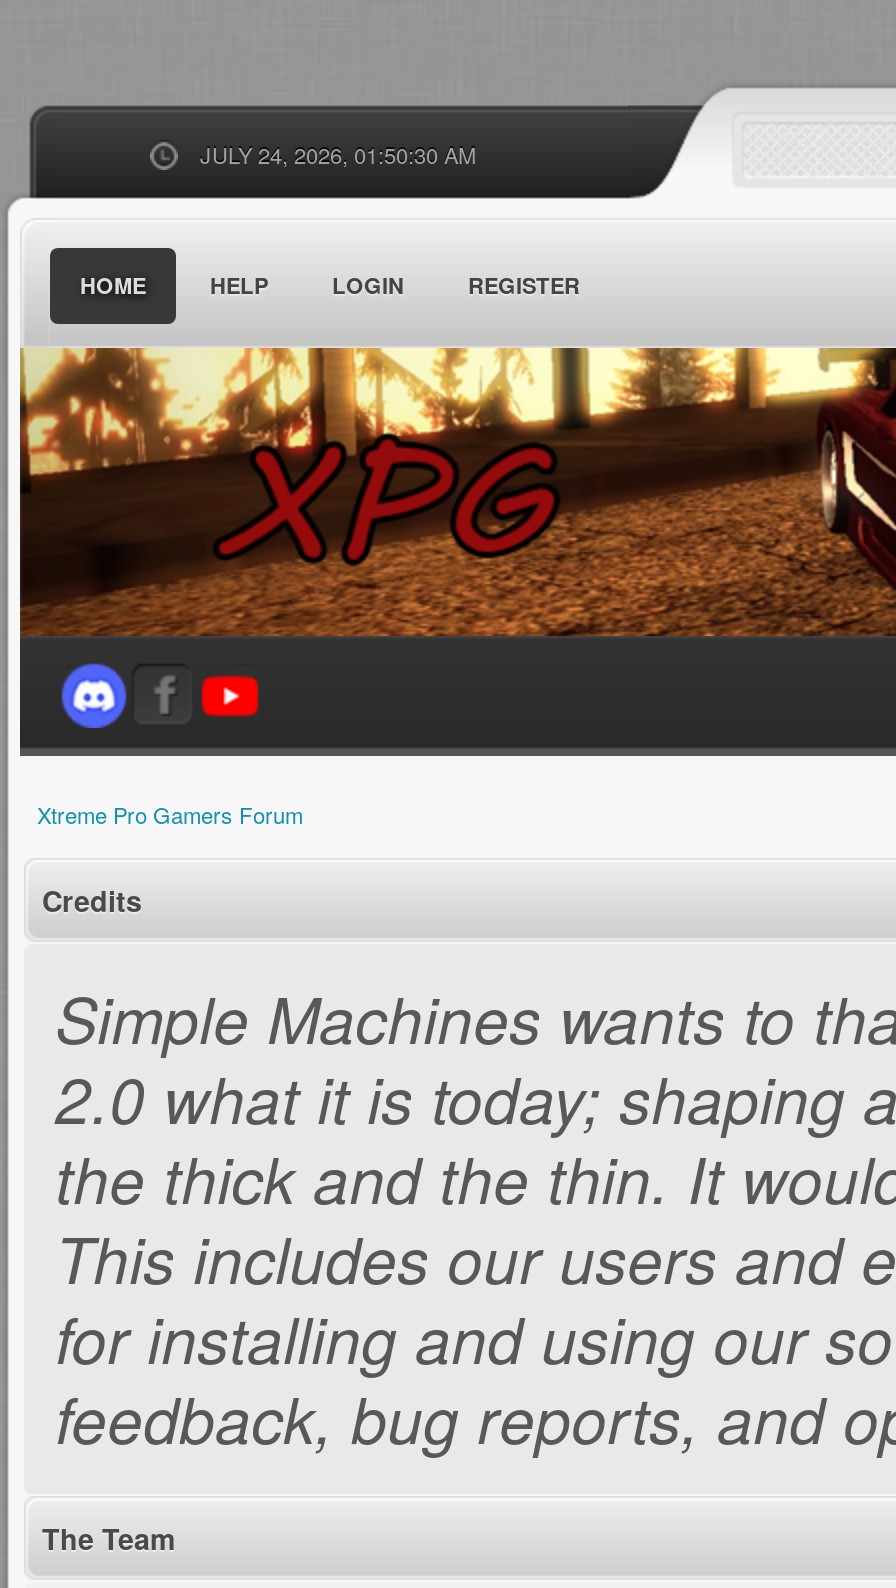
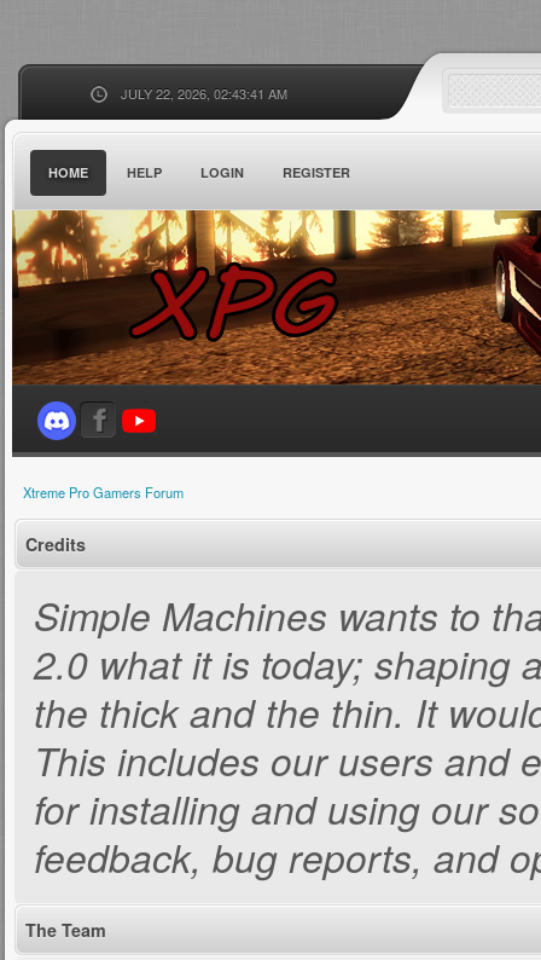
- JULY 24, 2026, 01:50:30 AM
+ JULY 22, 2026, 02:43:41 AM
